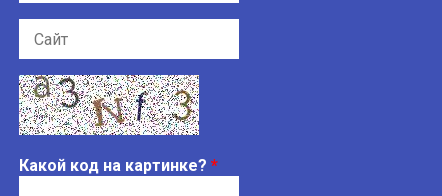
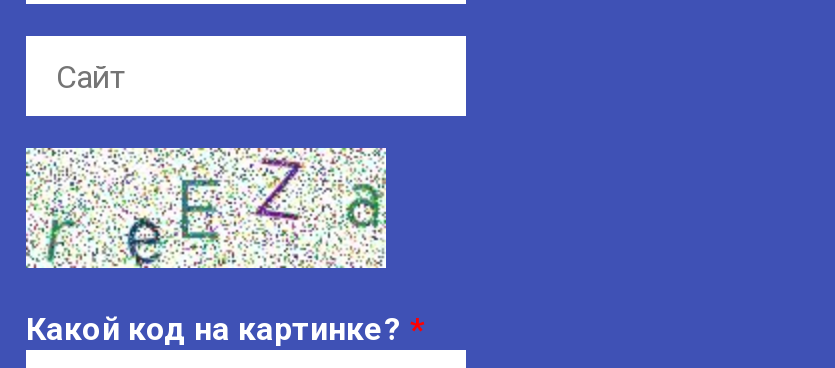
- [image]
+ [image]
